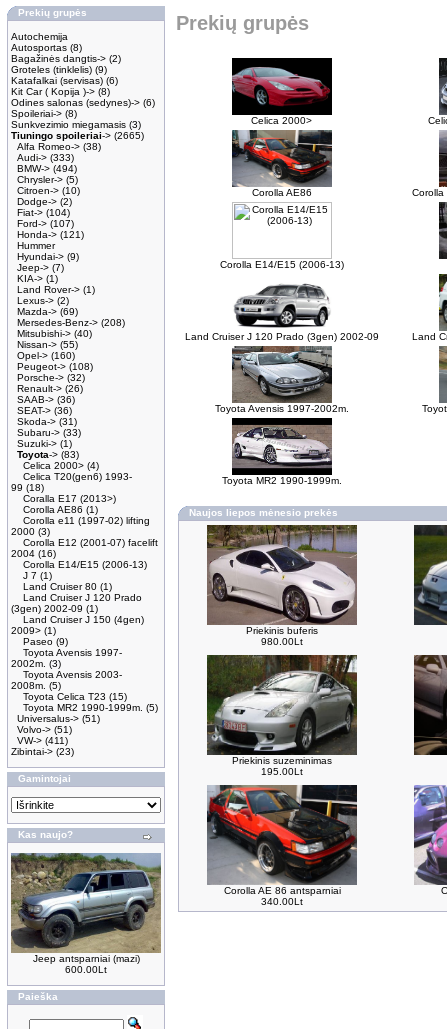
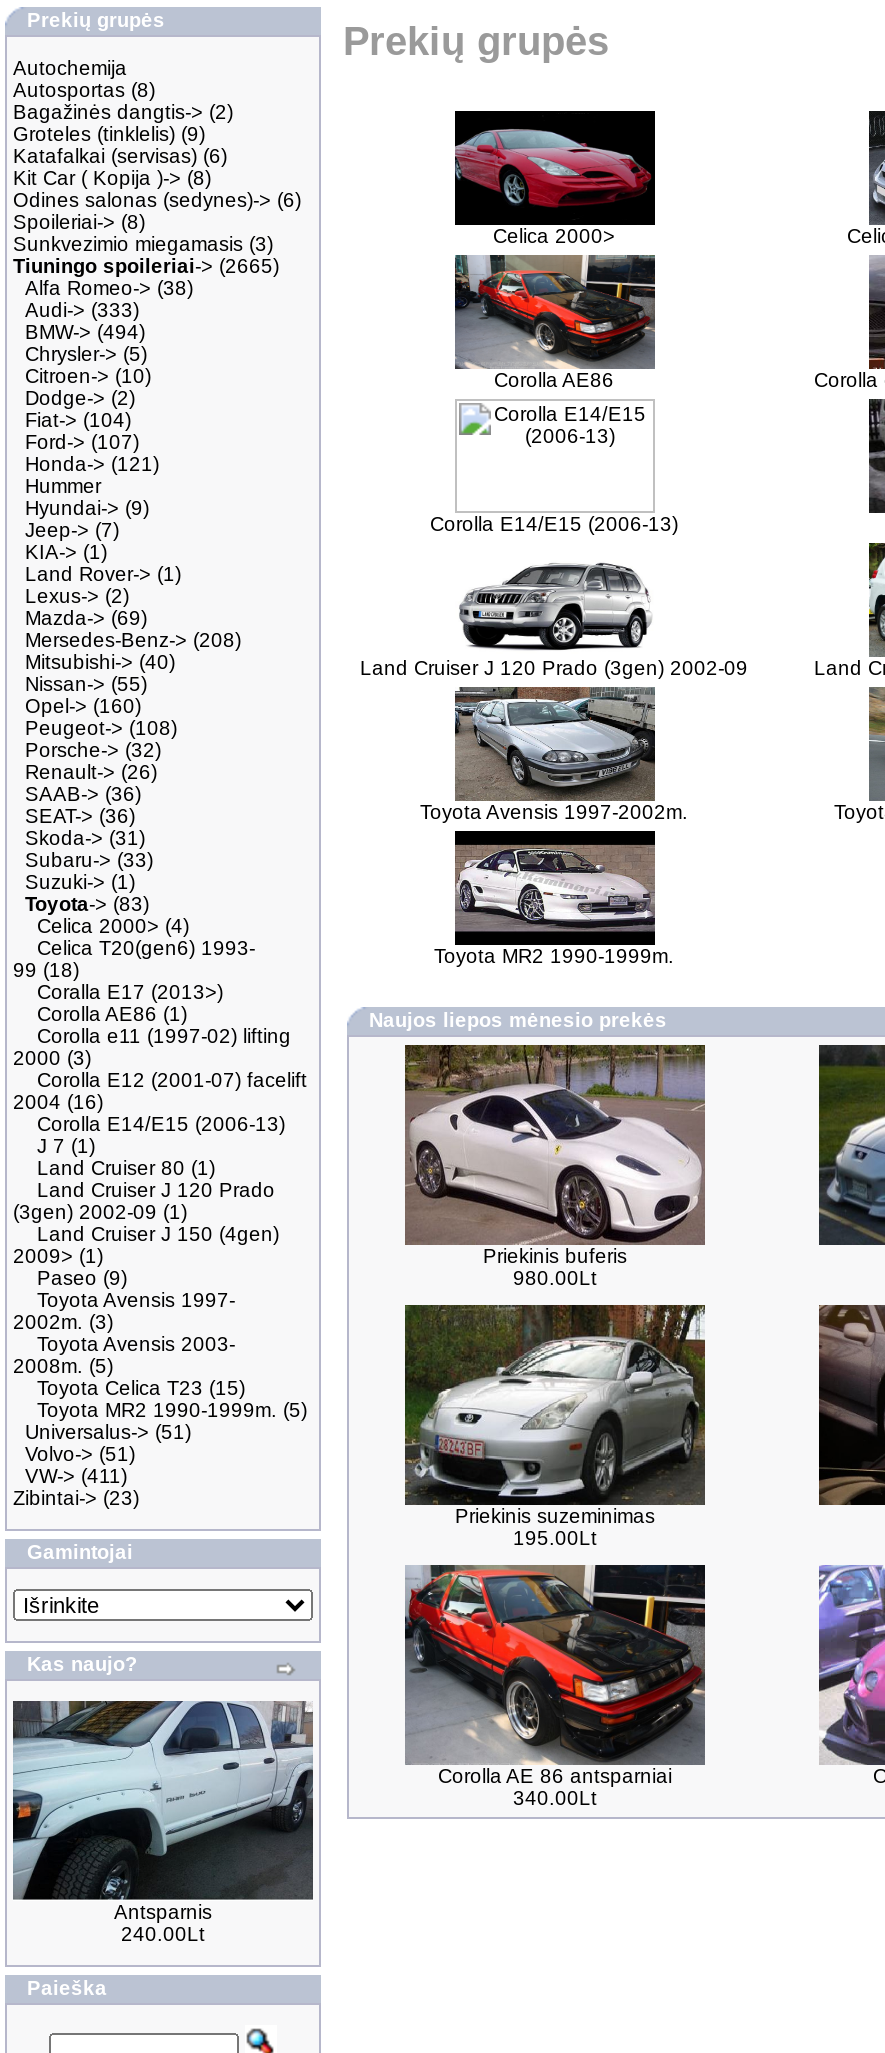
- [image]
- Jeep antsparniai (mazi)
- 600.00Lt
+ [image]
+ Antsparnis
+ 240.00Lt
